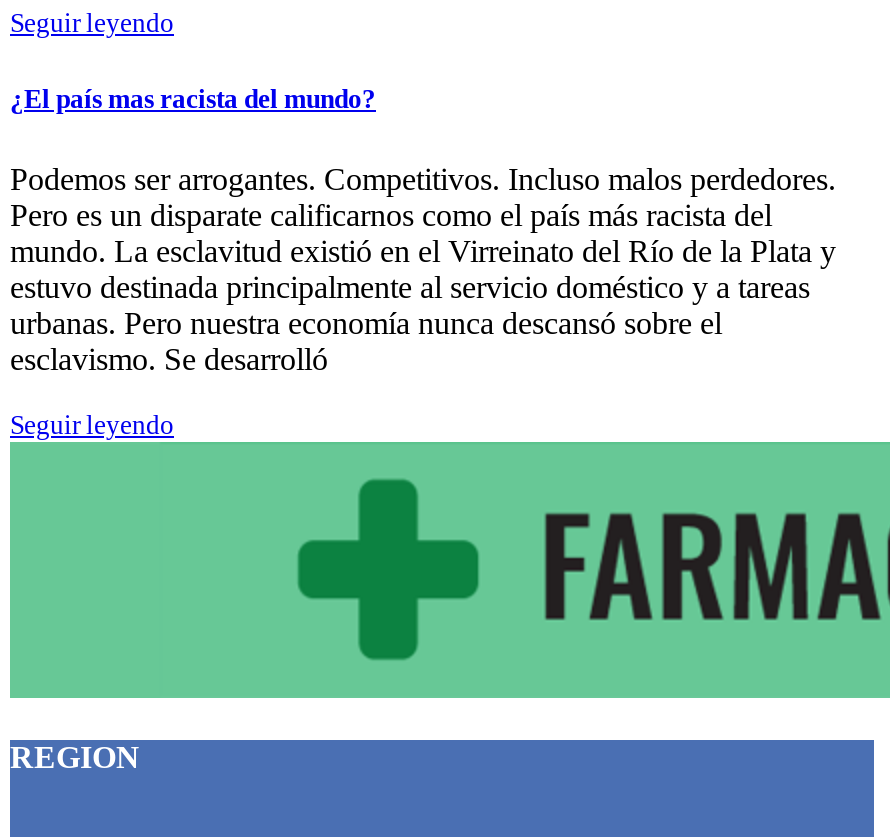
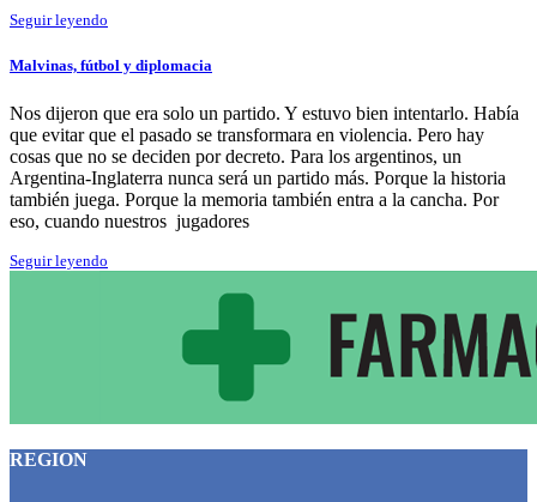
- ¿El país mas racista del mundo?
+ Malvinas, fútbol y diplomacia

- Podemos ser arrogantes. Competitivos. Incluso malos perdedores.
- Pero es un disparate calificarnos como el país más racista del
- mundo. La esclavitud existió en el Virreinato del Río de la Plata y
- estuvo destinada principalmente al servicio doméstico y a tareas
- urbanas. Pero nuestra economía nunca descansó sobre el
- esclavismo. Se desarrolló
+ Nos dijeron que era solo un partido. Y estuvo bien intentarlo. Había
+ que evitar que el pasado se transformara en violencia. Pero hay
+ cosas que no se deciden por decreto. Para los argentinos, un
+ Argentina-Inglaterra nunca será un partido más. Porque la historia
+ también juega. Porque la memoria también entra a la cancha. Por
+ eso, cuando nuestros jugadores
